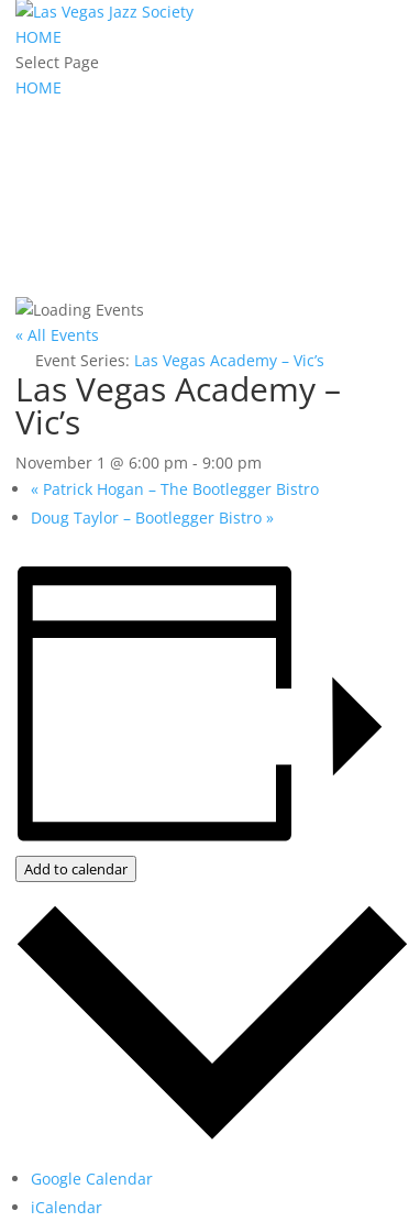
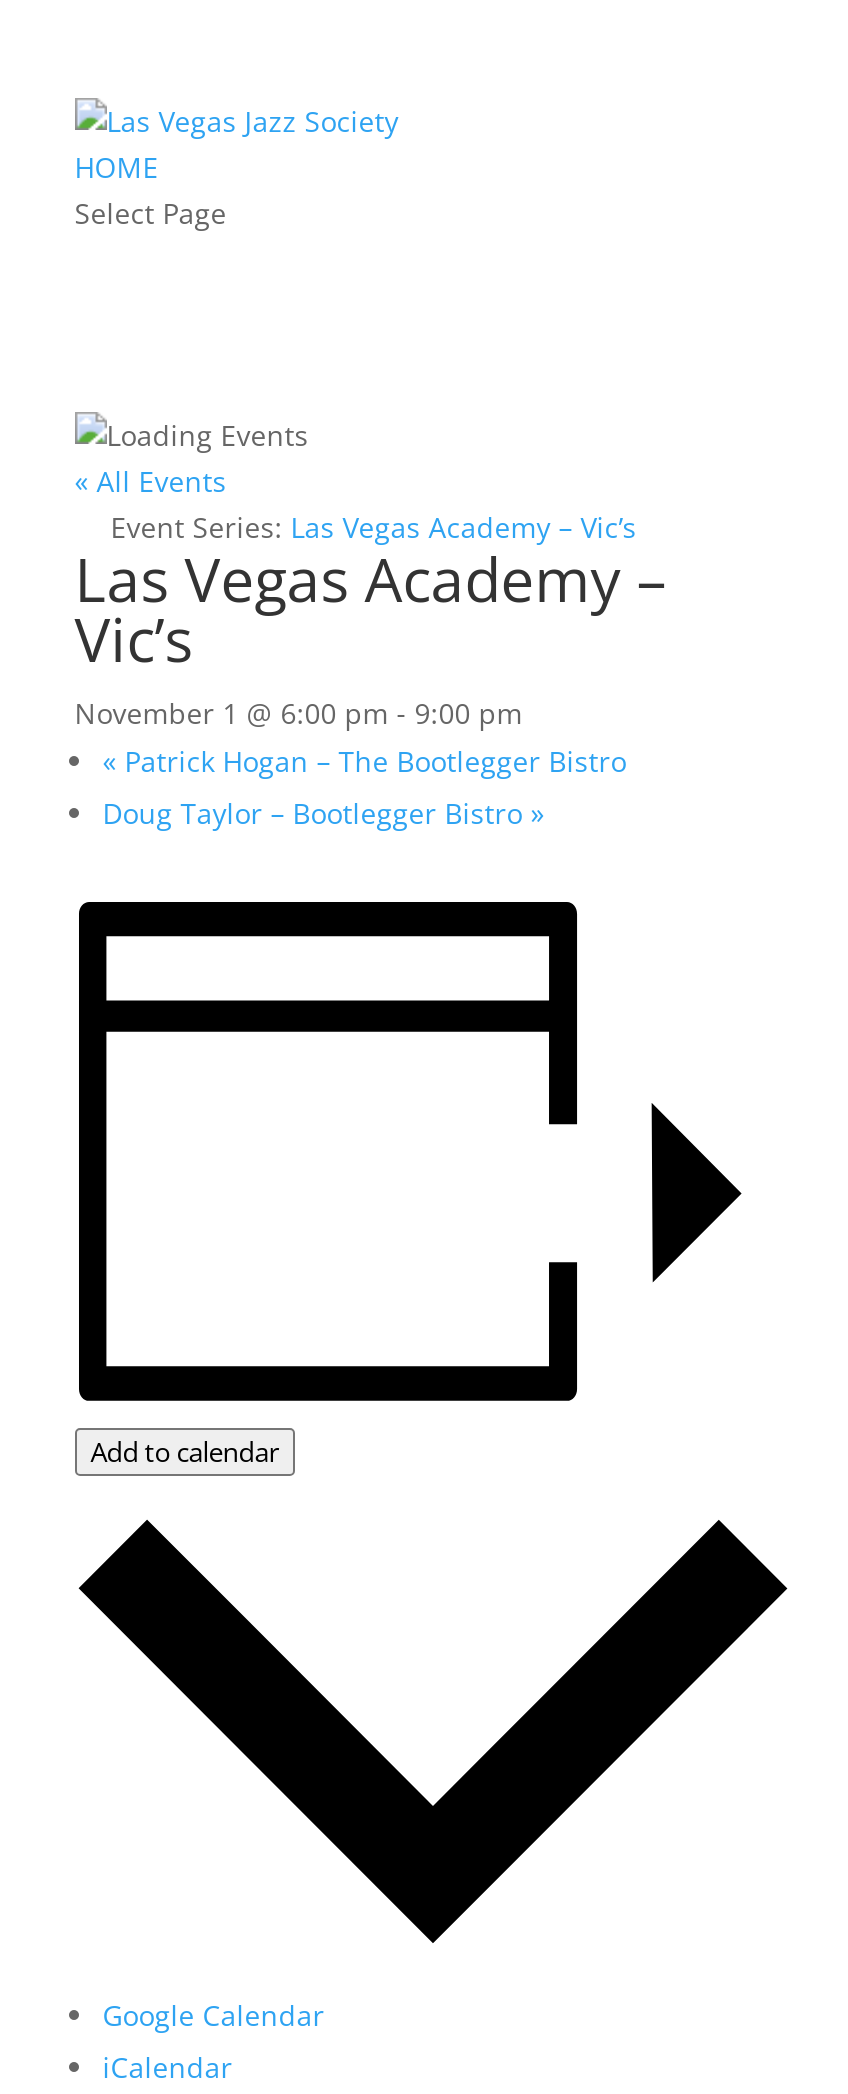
moved down: HOME | Select Page

- HOME
